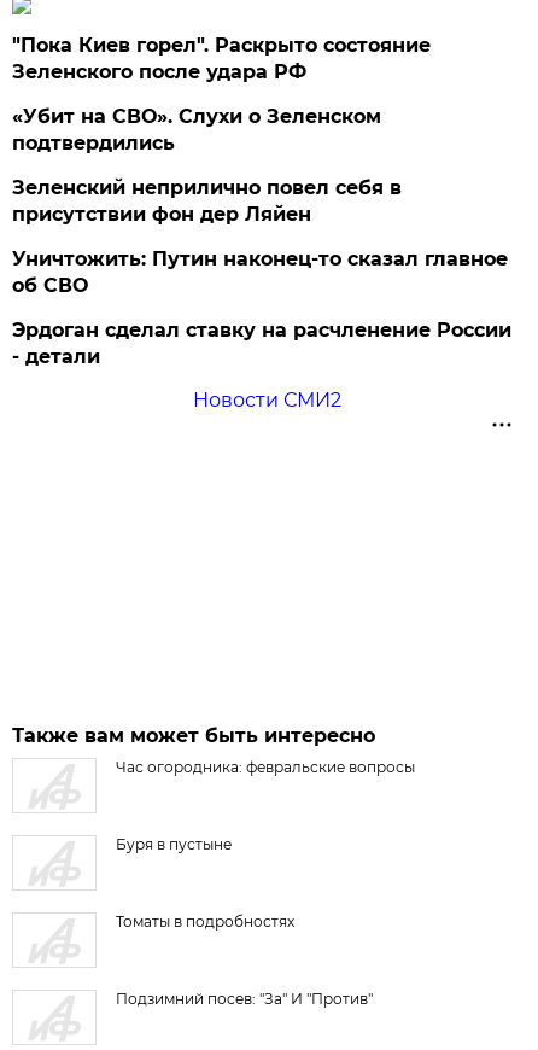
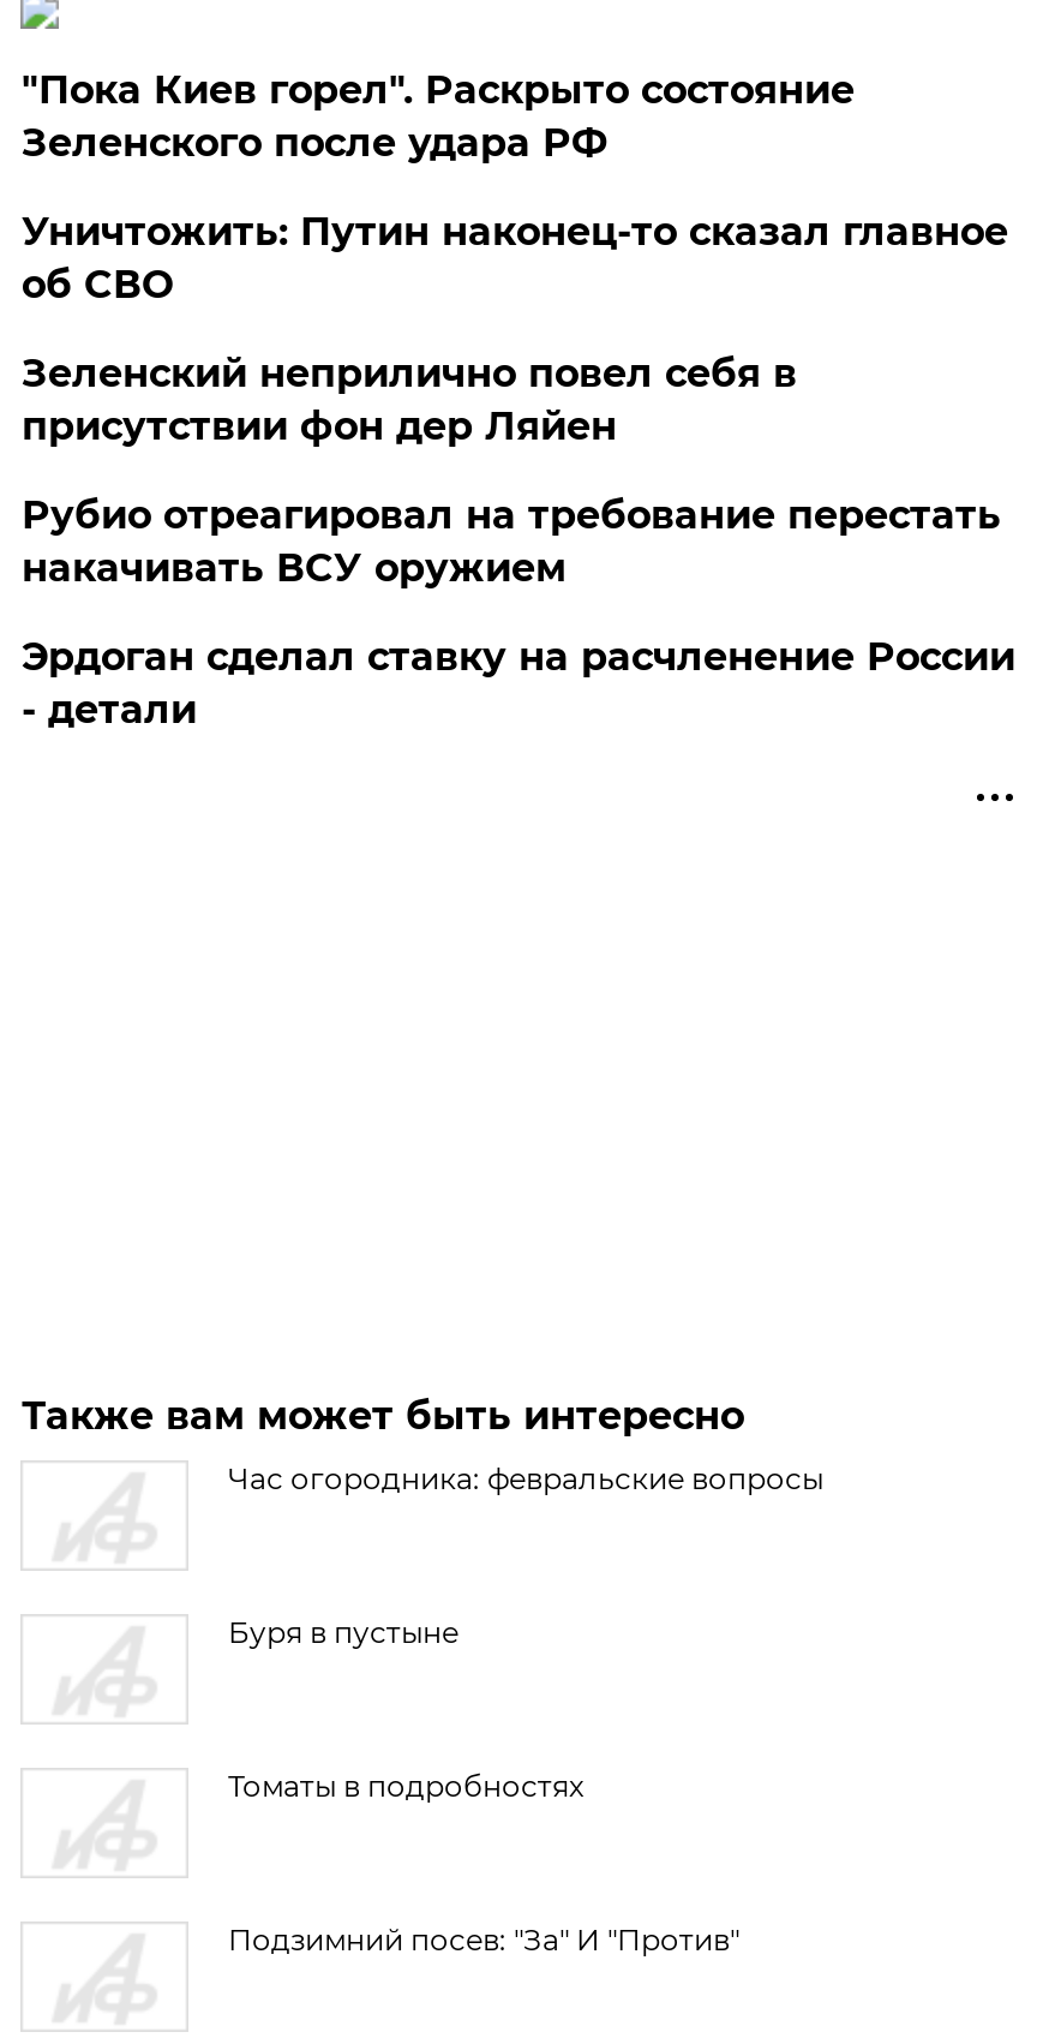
- «Убит на СВО». Слухи о Зеленском
- подтвердились

+ Рубио отреагировал на требование перестать
+ накачивать ВСУ оружием

moved up: Уничтожить: Путин наконец-то сказал главное | об СВО

- Новости СМИ2
